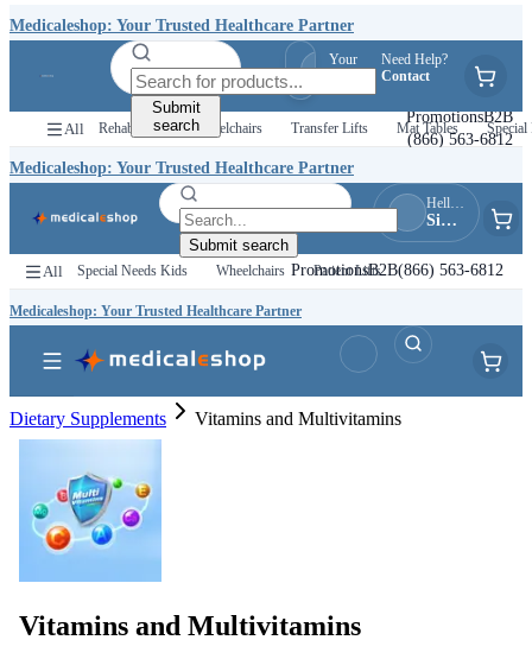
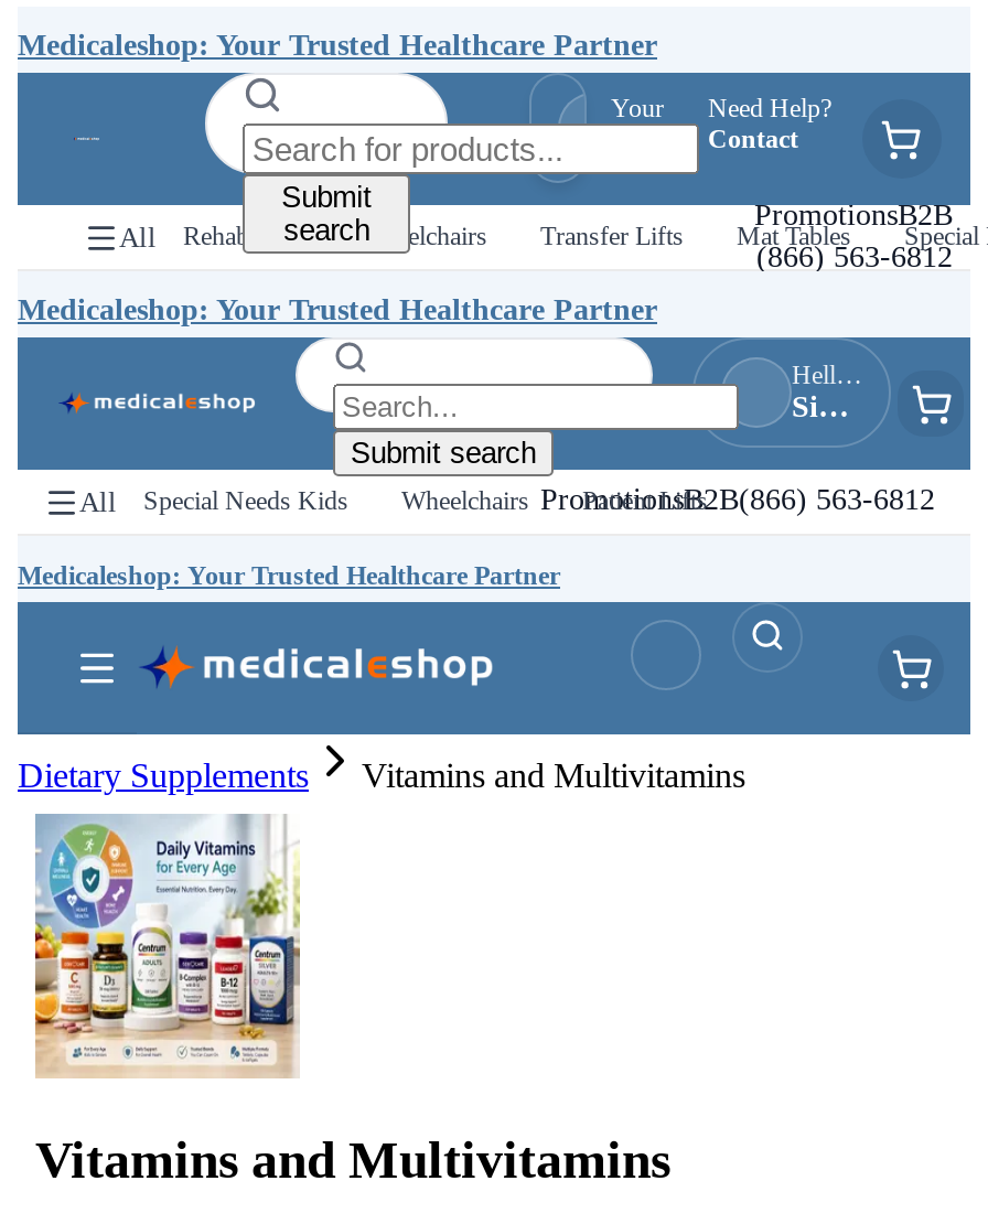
- [image]
+ [image]
